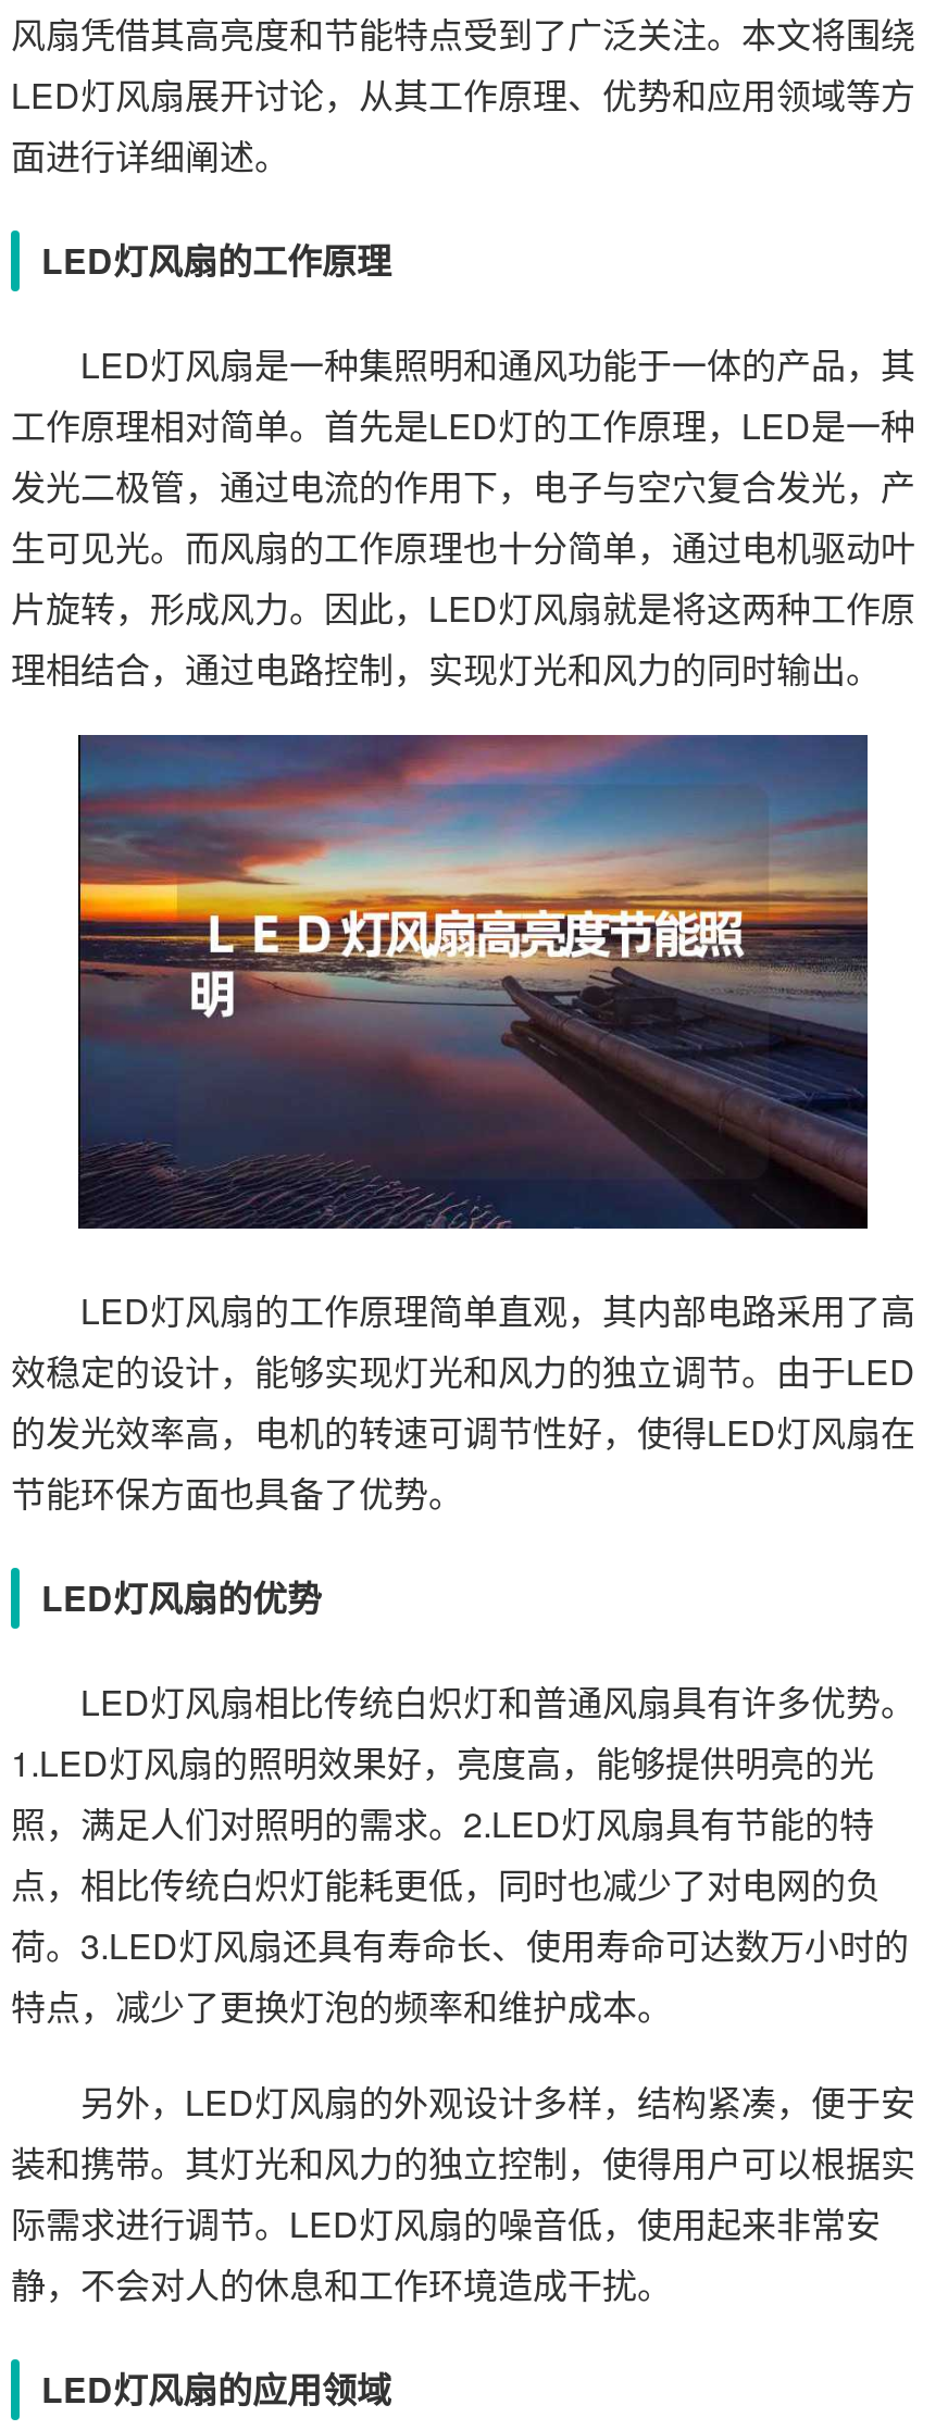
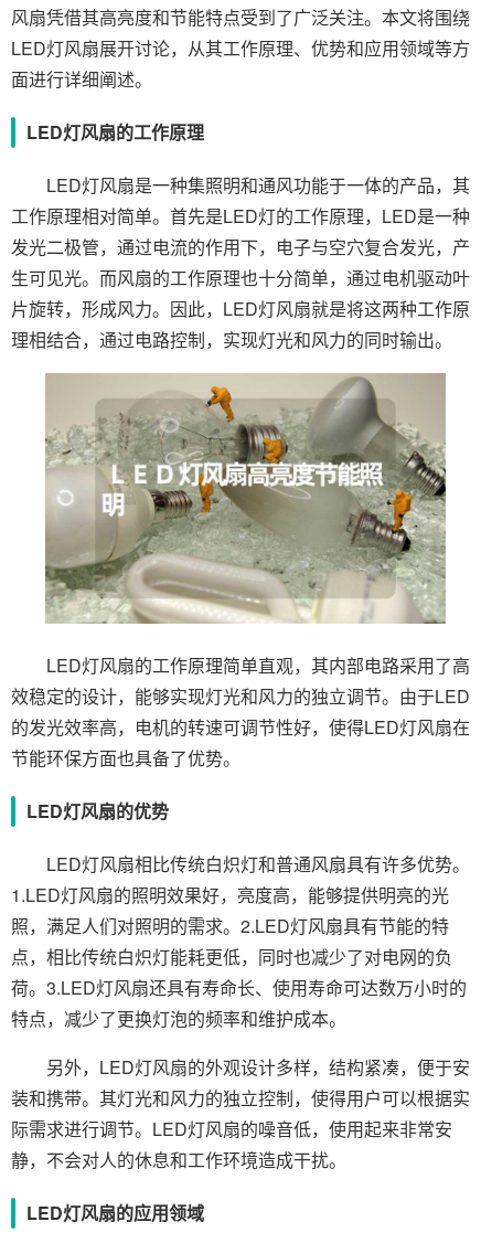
- [image]
+ [image]
